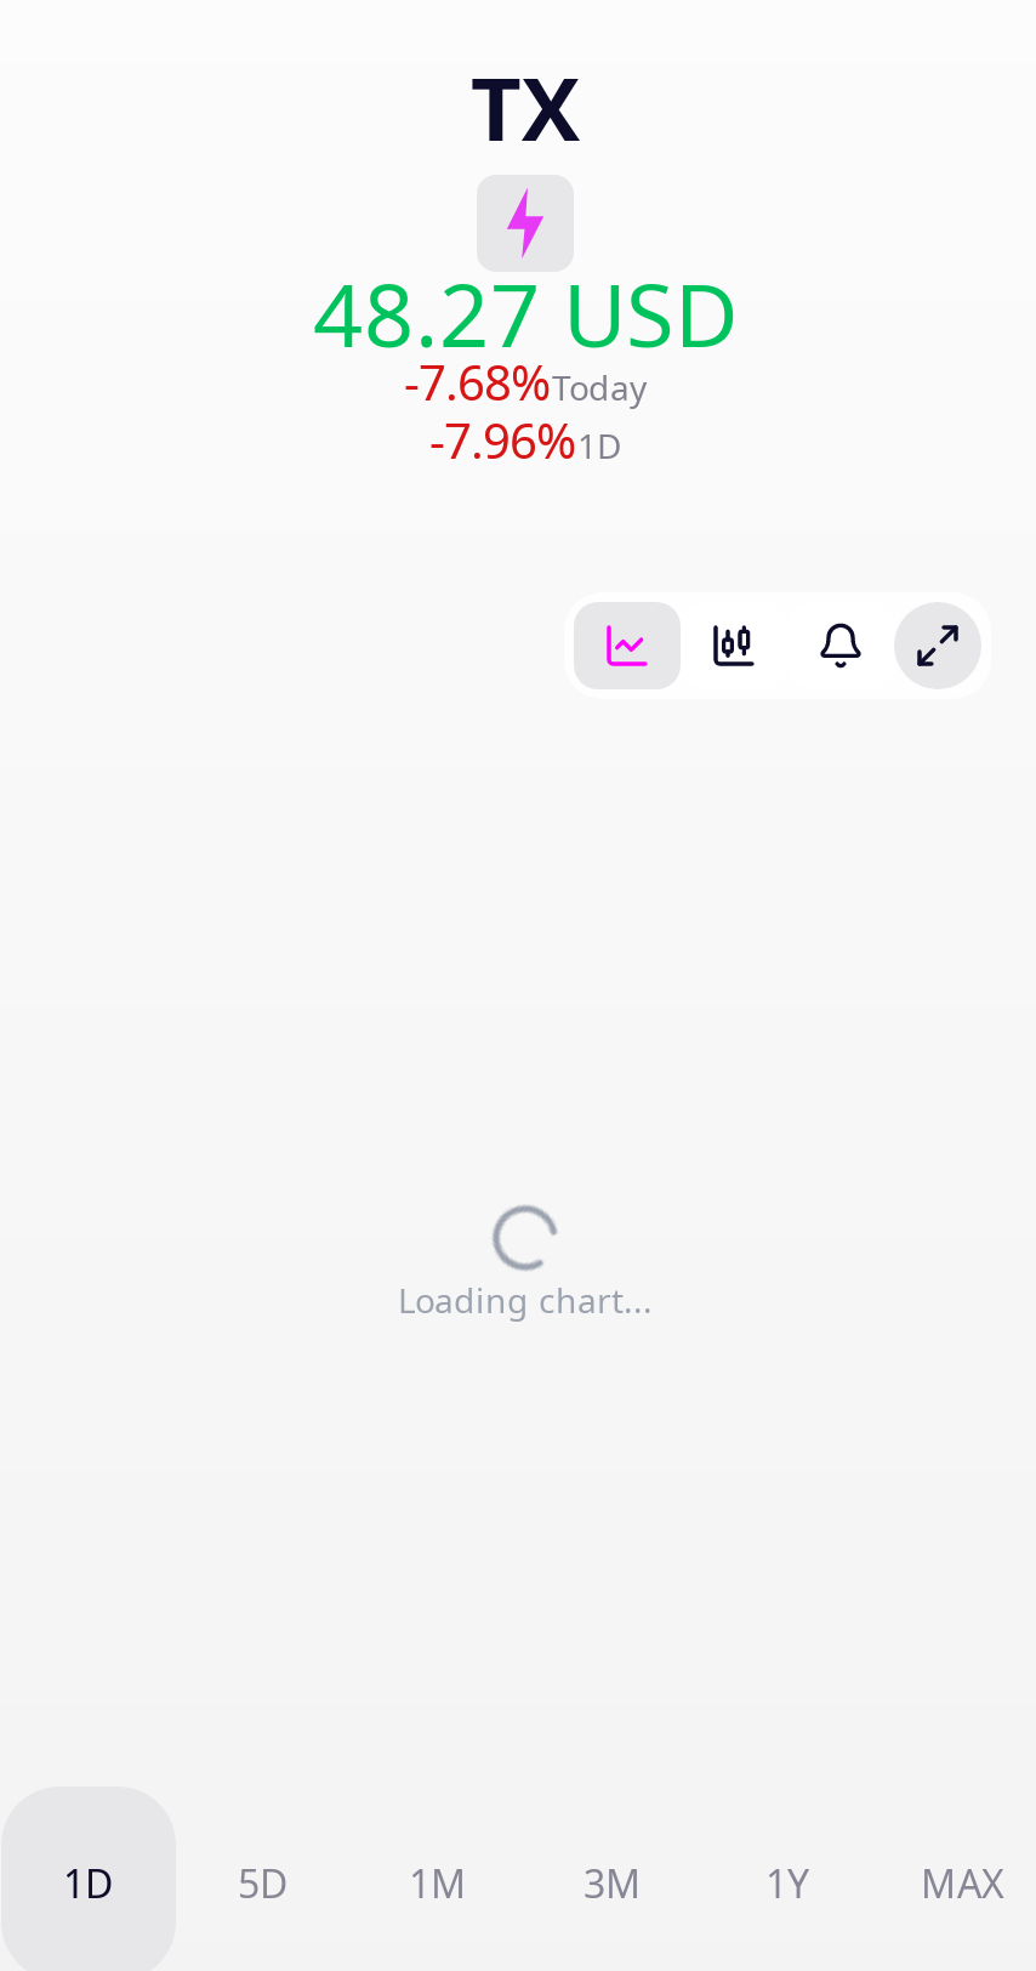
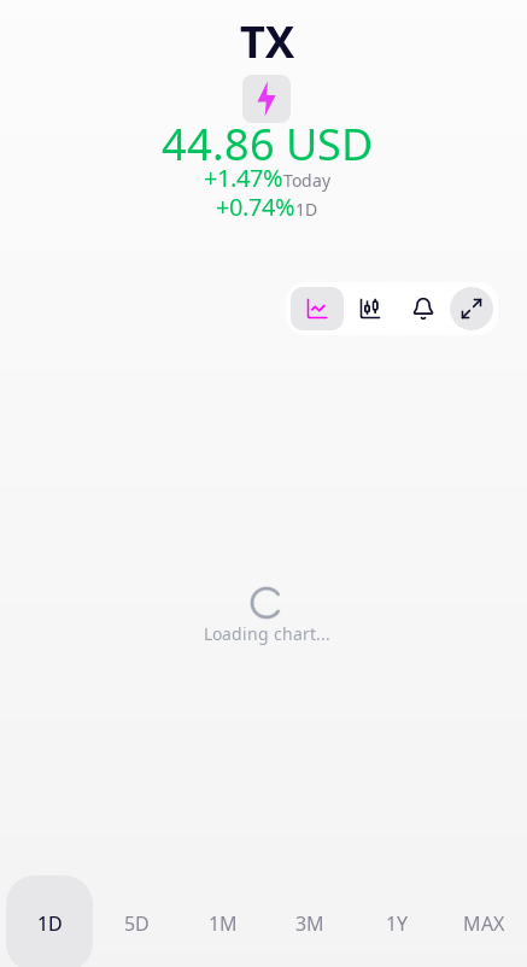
- 48.27 USD
+ 44.86 USD

- -7.68%Today
+ +1.47%Today

- -7.96%1D
+ +0.74%1D
